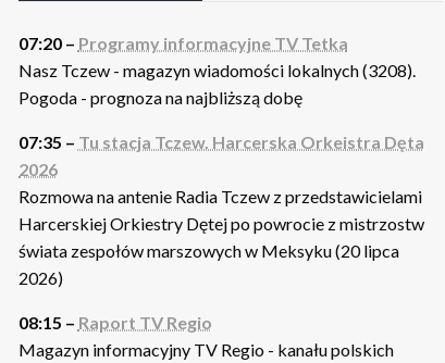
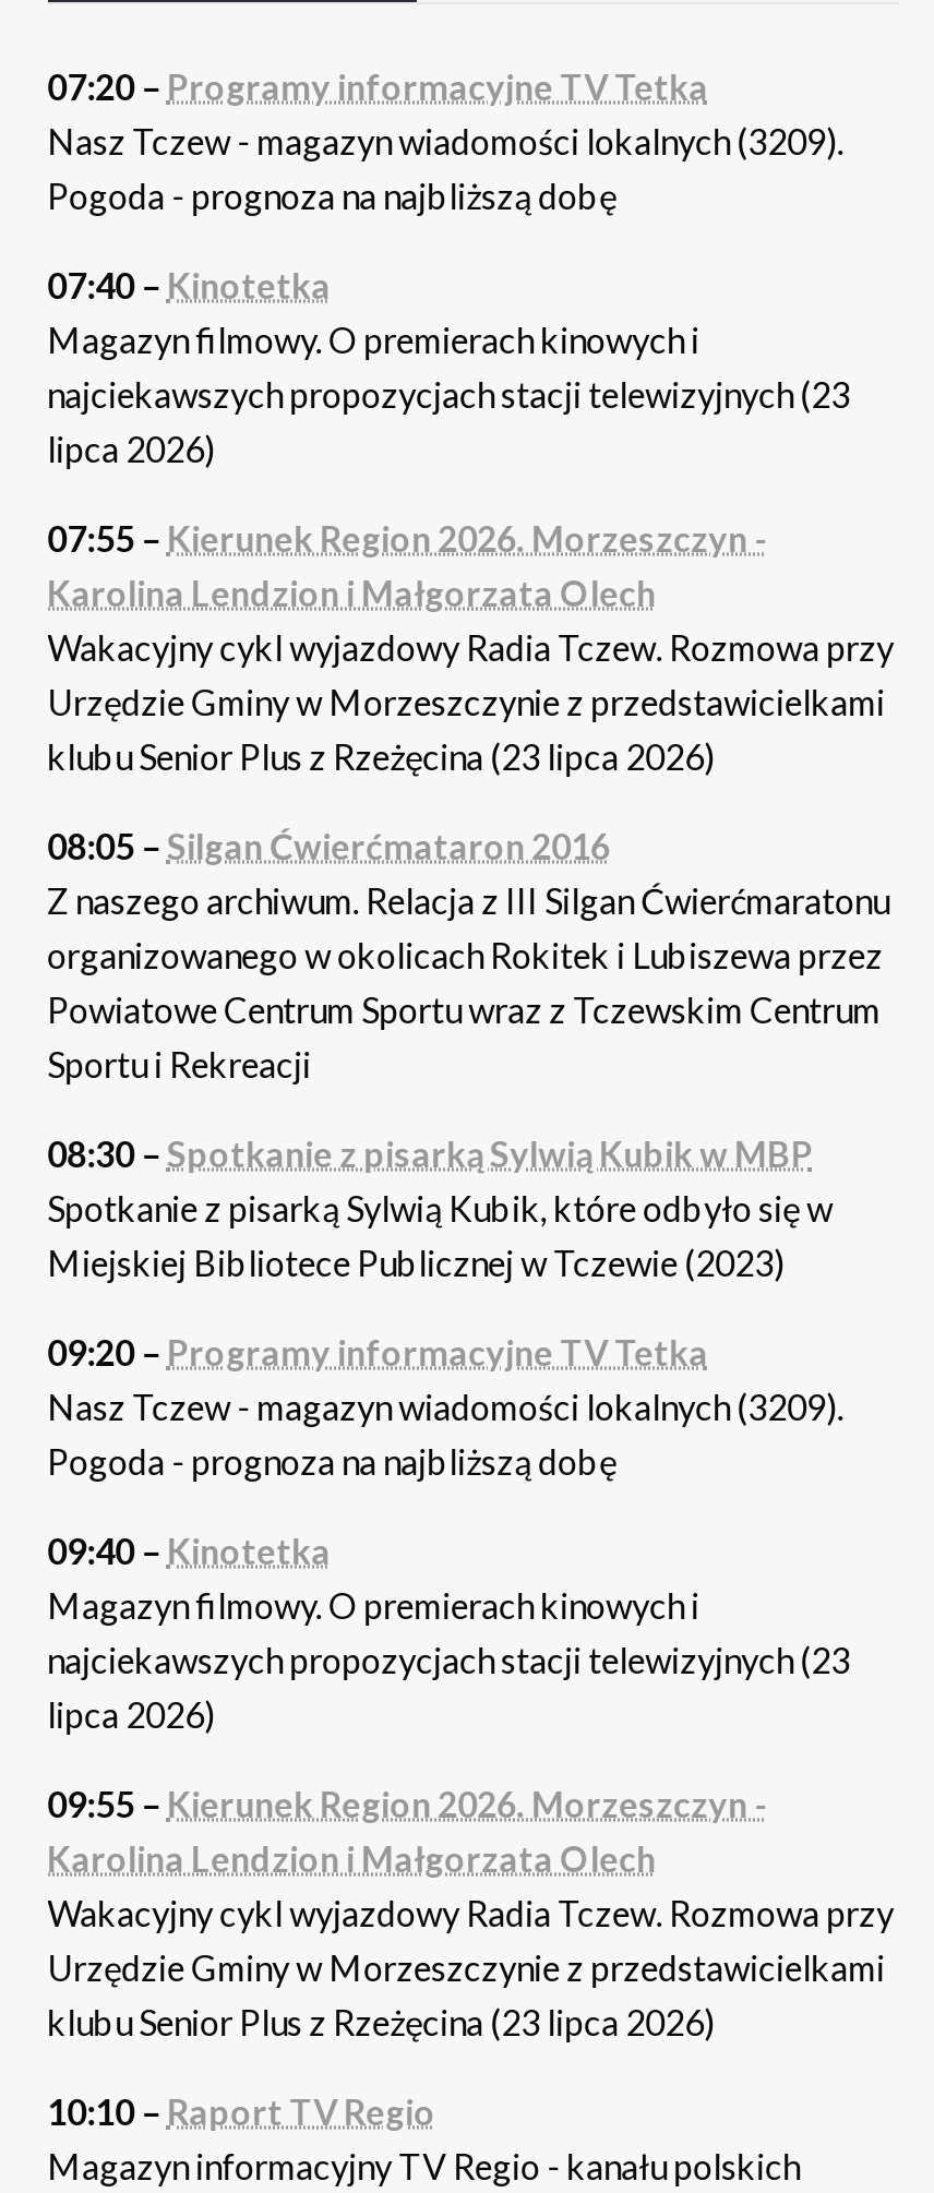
- Nasz Tczew - magazyn wiadomości lokalnych (3208).
+ Nasz Tczew - magazyn wiadomości lokalnych (3209).

- 07:35 – Tu stacja Tczew. Harcerska Orkeistra Dęta
- 2026
- Rozmowa na antenie Radia Tczew z przedstawicielami
- Harcerskiej Orkiestry Dętej po powrocie z mistrzostw
- świata zespołów marszowych w Meksyku (20 lipca
- 2026)
- 08:15 – Raport TV Regio
+ 07:40 – Kinotetka
+ Magazyn filmowy. O premierach kinowych i
+ najciekawszych propozycjach stacji telewizyjnych (23
+ lipca 2026)
+ 07:55 – Kierunek Region 2026. Morzeszczyn -
+ Karolina Lendzion i Małgorzata Olech
+ Wakacyjny cykl wyjazdowy Radia Tczew. Rozmowa przy
+ Urzędzie Gminy w Morzeszczynie z przedstawicielkami
+ klubu Senior Plus z Rzeżęcina (23 lipca 2026)
+ 08:05 – Silgan Ćwierćmataron 2016
+ Z naszego archiwum. Relacja z III Silgan Ćwierćmaratonu
+ organizowanego w okolicach Rokitek i Lubiszewa przez
+ Powiatowe Centrum Sportu wraz z Tczewskim Centrum
+ Sportu i Rekreacji
+ 08:30 – Spotkanie z pisarką Sylwią Kubik w MBP
+ Spotkanie z pisarką Sylwią Kubik, które odbyło się w
+ Miejskiej Bibliotece Publicznej w Tczewie (2023)
+ 09:20 – Programy informacyjne TV Tetka
+ Nasz Tczew - magazyn wiadomości lokalnych (3209).
+ Pogoda - prognoza na najbliższą dobę
+ 09:40 – Kinotetka
+ Magazyn filmowy. O premierach kinowych i
+ najciekawszych propozycjach stacji telewizyjnych (23
+ lipca 2026)
+ 09:55 – Kierunek Region 2026. Morzeszczyn -
+ Karolina Lendzion i Małgorzata Olech
+ Wakacyjny cykl wyjazdowy Radia Tczew. Rozmowa przy
+ Urzędzie Gminy w Morzeszczynie z przedstawicielkami
+ klubu Senior Plus z Rzeżęcina (23 lipca 2026)
+ 10:10 – Raport TV Regio
